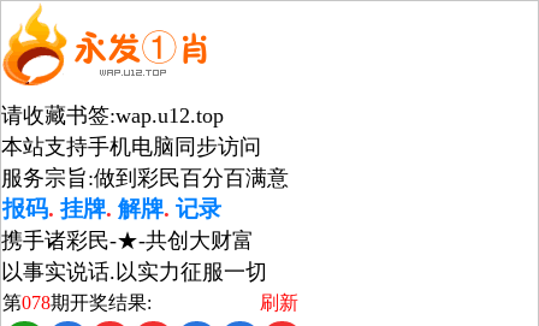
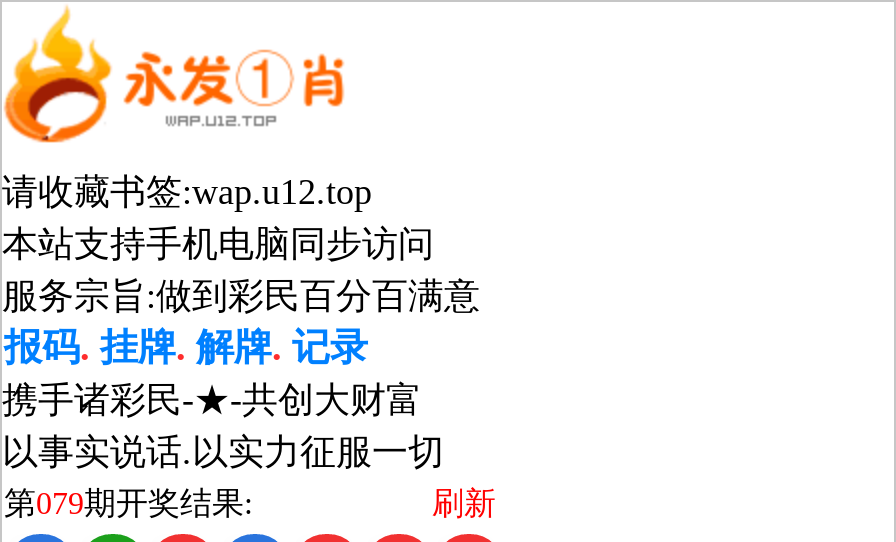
- 第078期开奖结果:
+ 第079期开奖结果:
